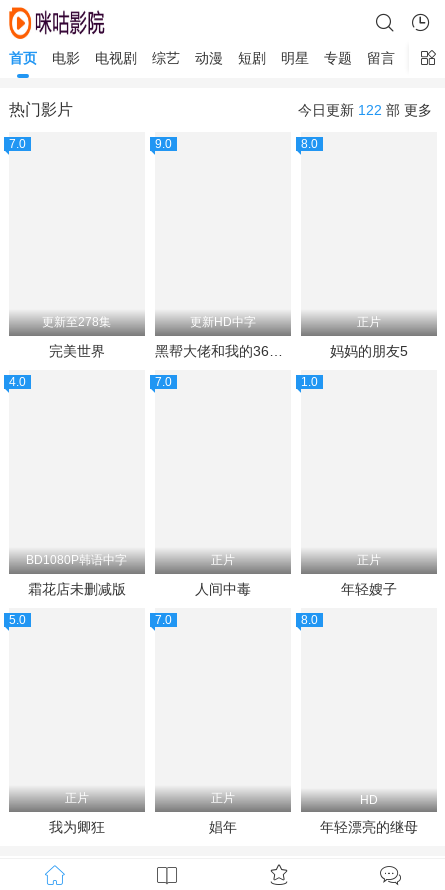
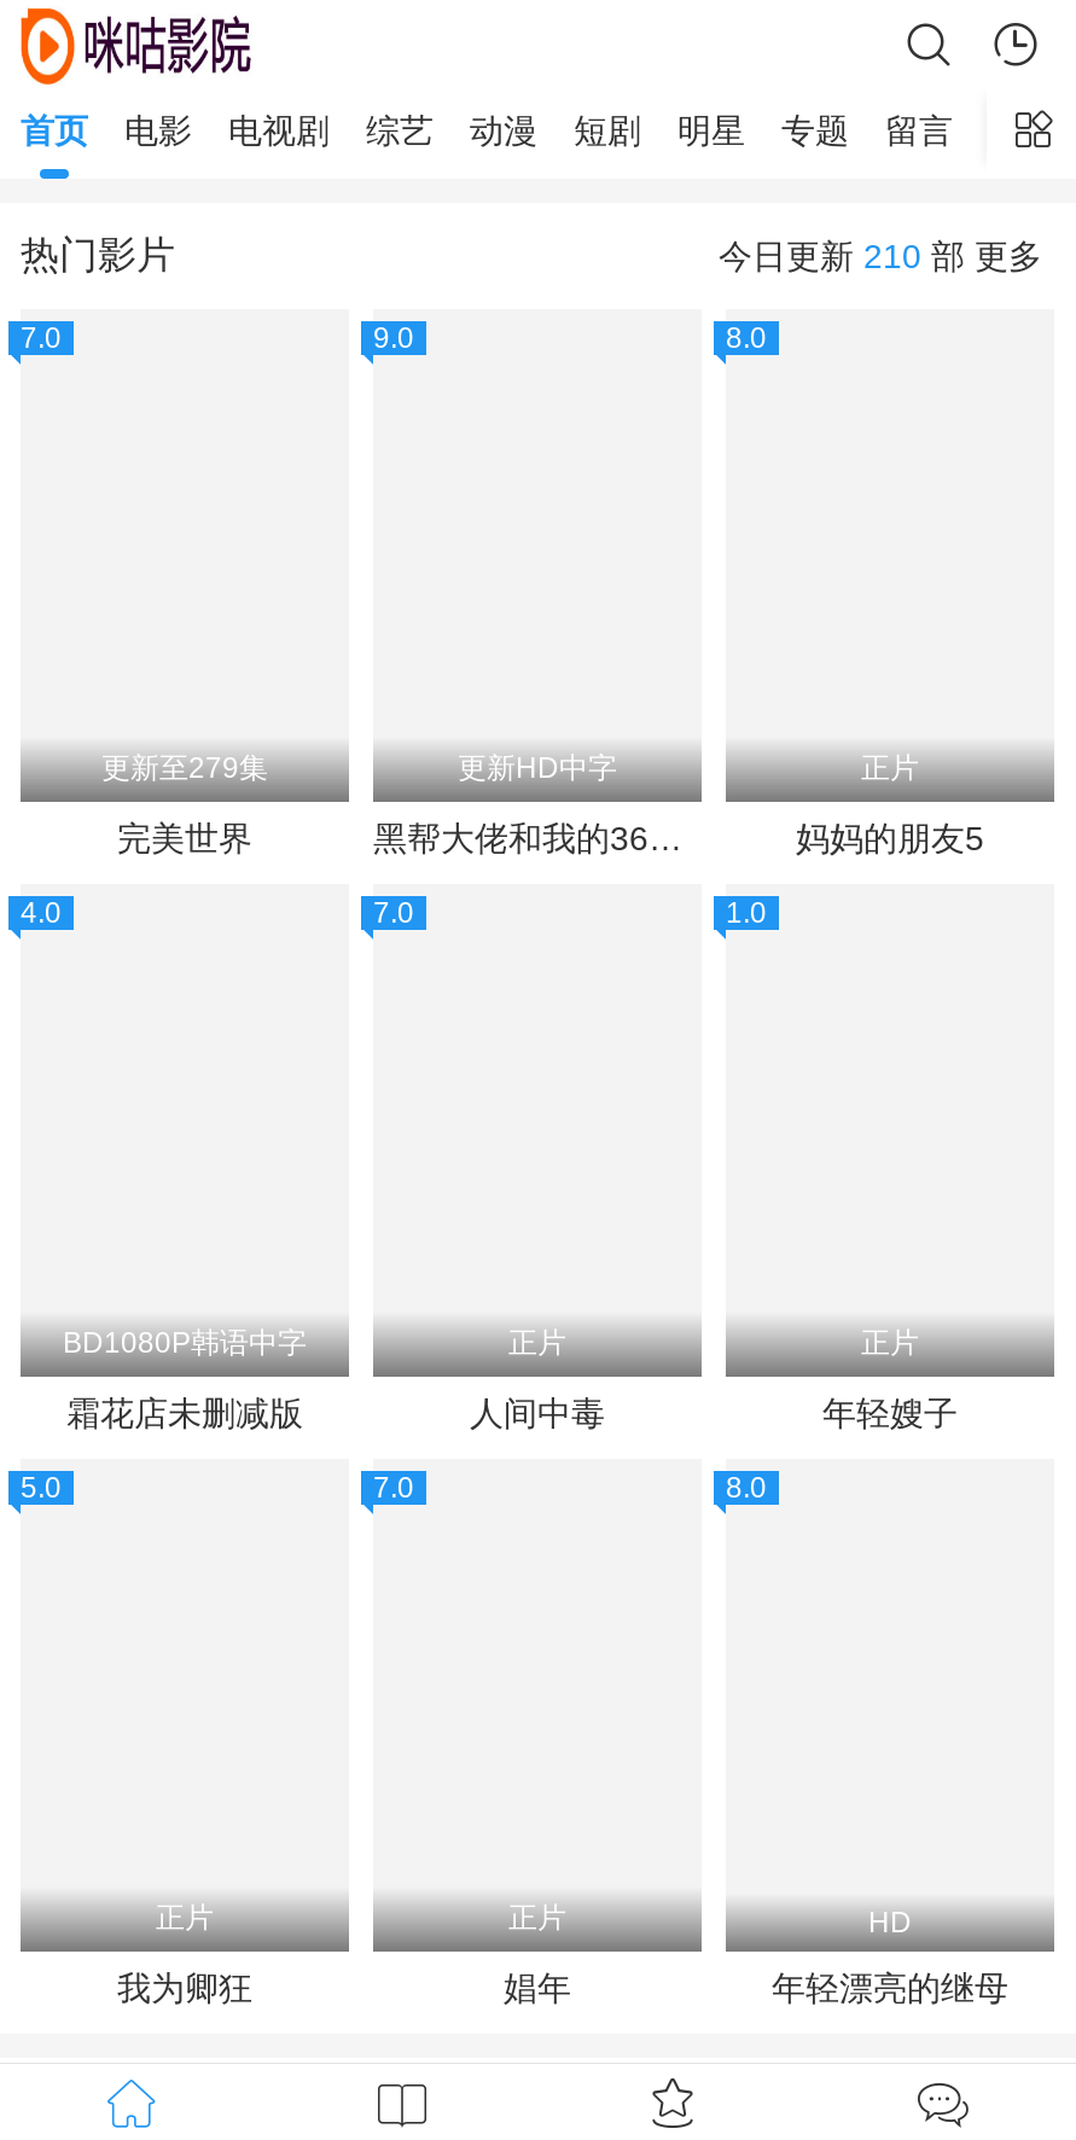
- 今日更新122部 更多
+ 今日更新210部 更多

- 更新至278集
+ 更新至279集
